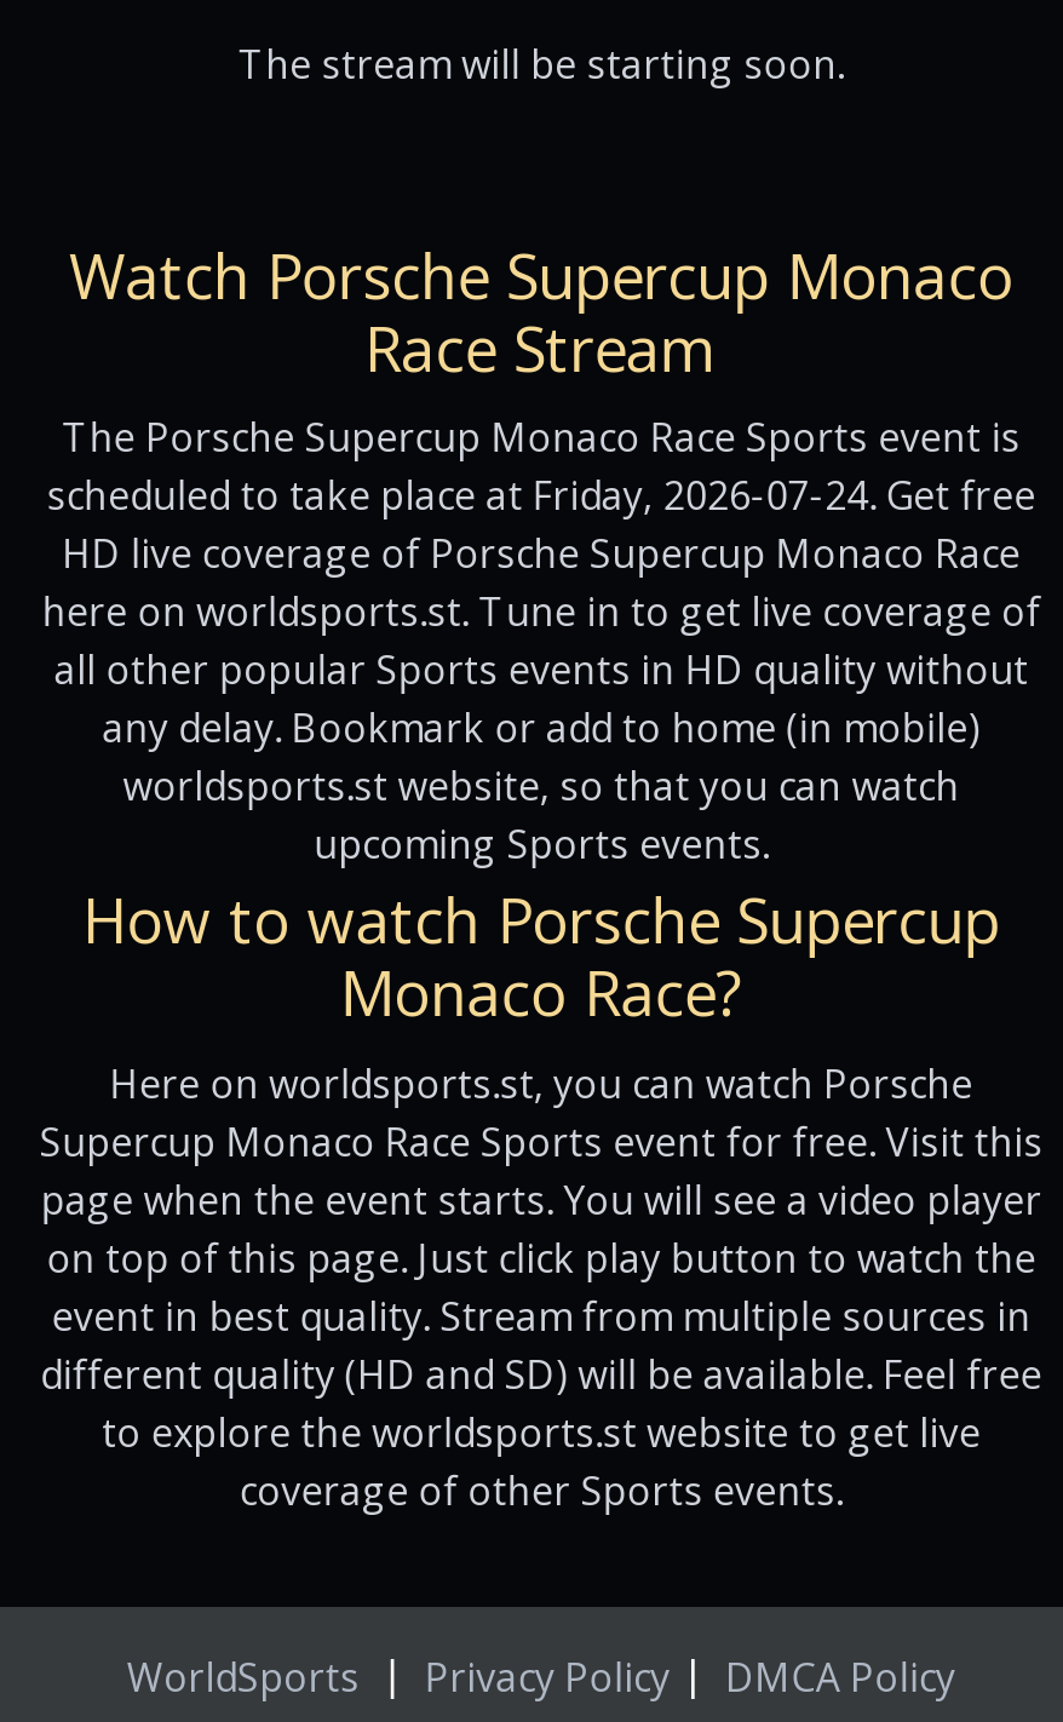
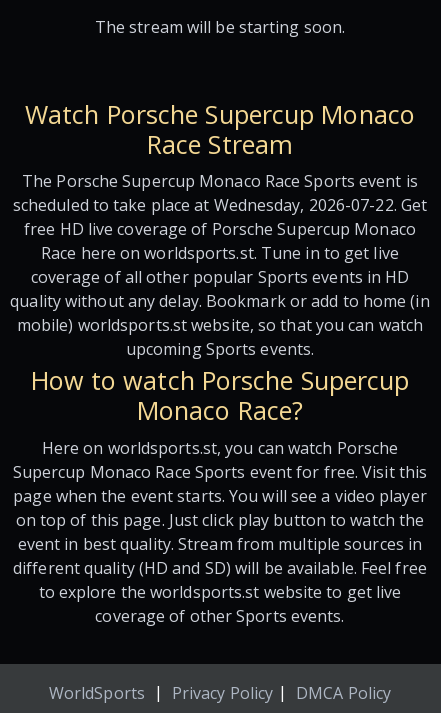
- scheduled to take place at Friday, 2026-07-24. Get free
- HD live coverage of Porsche Supercup Monaco Race
- here on worldsports.st. Tune in to get live coverage of
- all other popular Sports events in HD quality without
- any delay. Bookmark or add to home (in mobile)
- worldsports.st website, so that you can watch
+ scheduled to take place at Wednesday, 2026-07-22. Get
+ free HD live coverage of Porsche Supercup Monaco
+ Race here on worldsports.st. Tune in to get live
+ coverage of all other popular Sports events in HD
+ quality without any delay. Bookmark or add to home (in
+ mobile) worldsports.st website, so that you can watch
